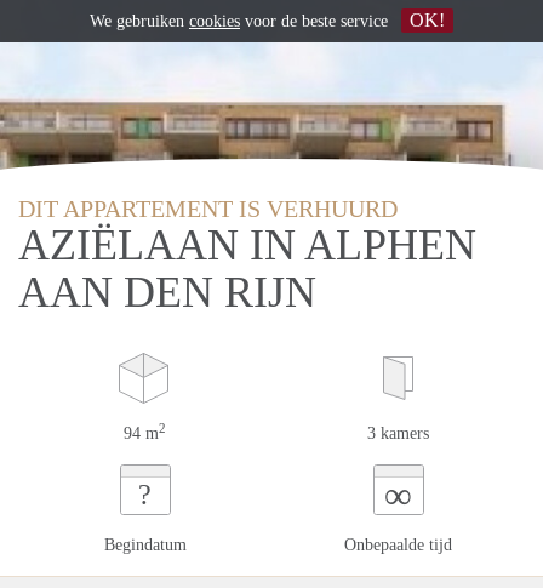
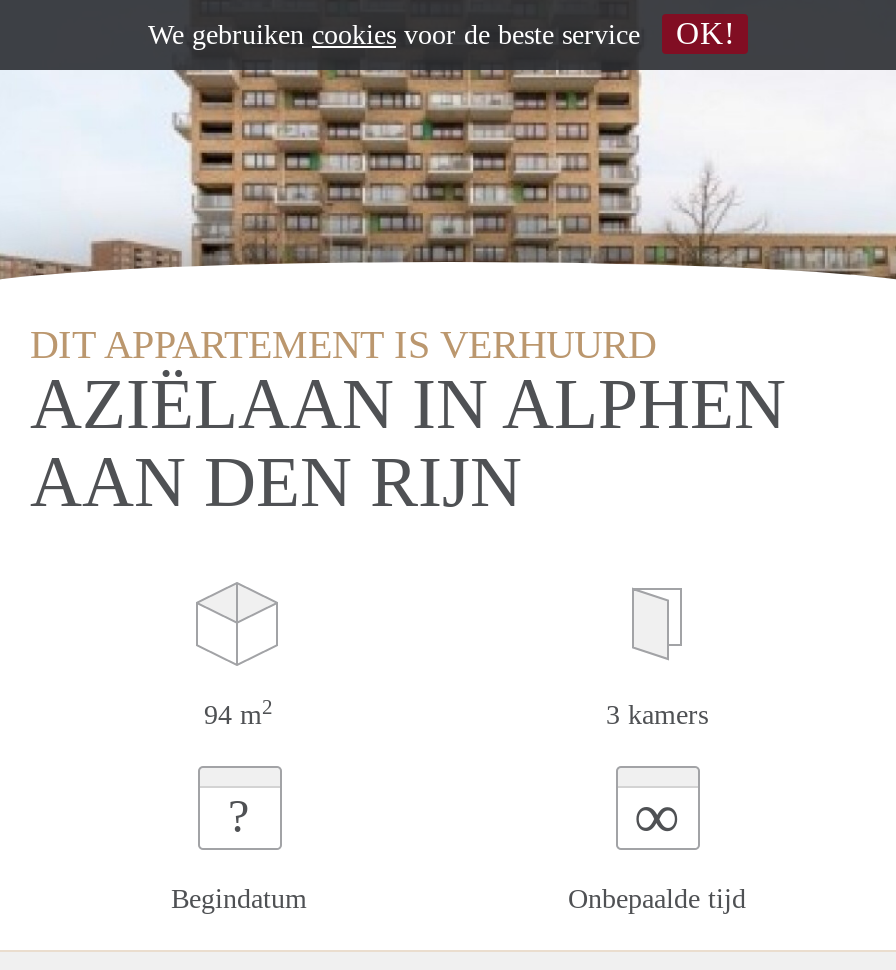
- [image]
+ [image]
